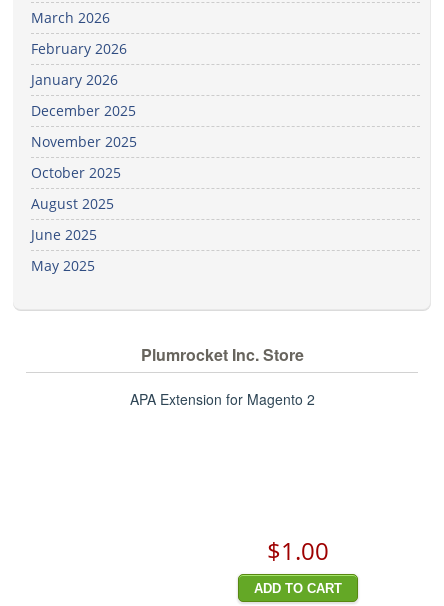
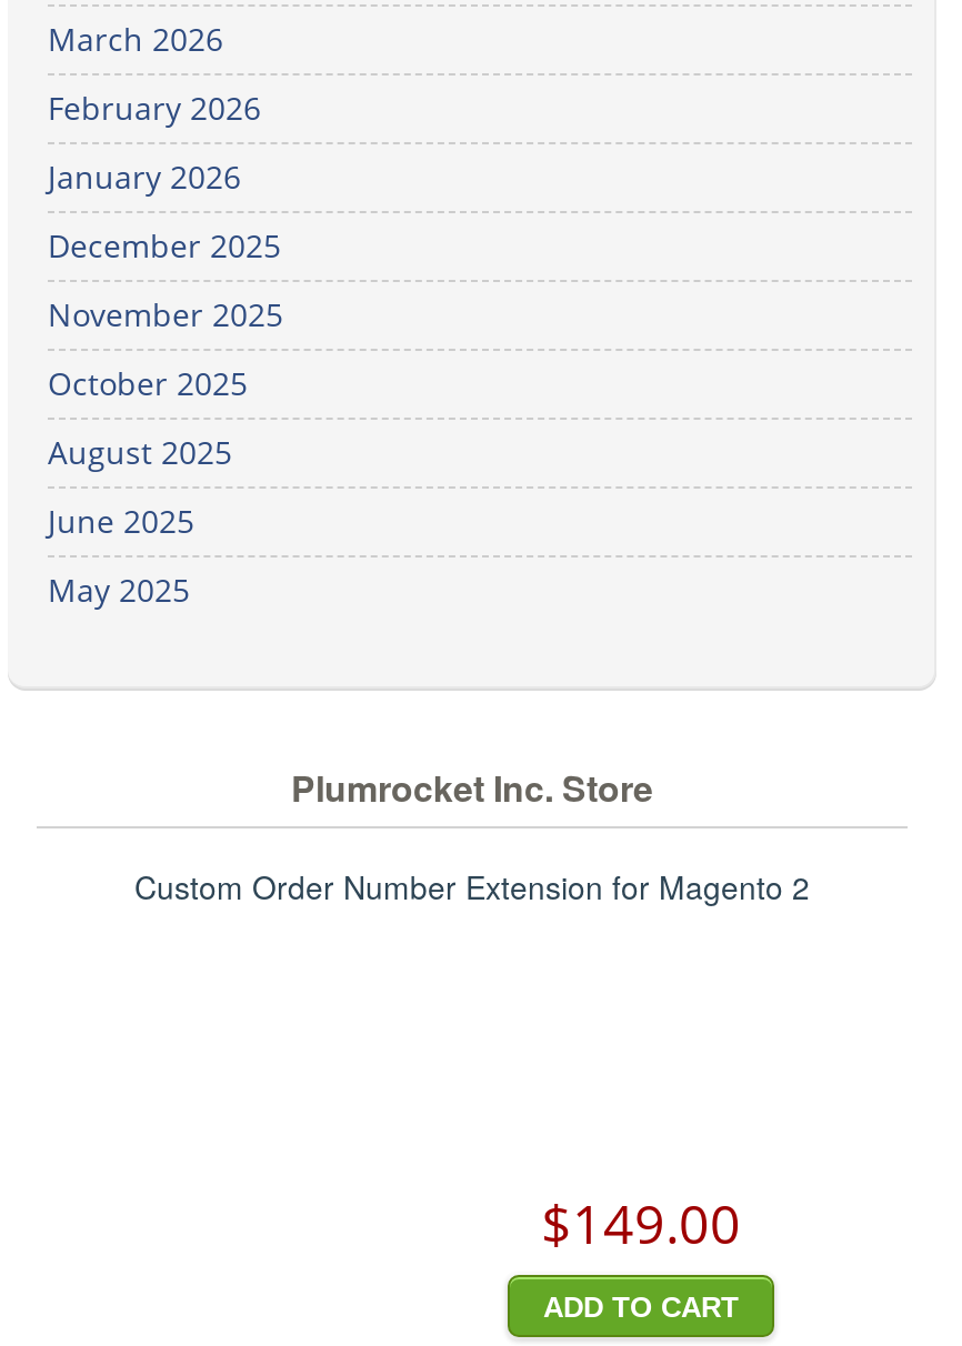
- APA Extension for Magento 2
+ Custom Order Number Extension for Magento 2

- $1.00
+ $149.00
